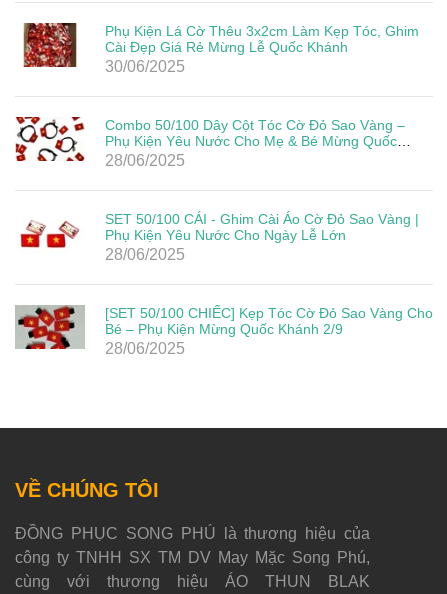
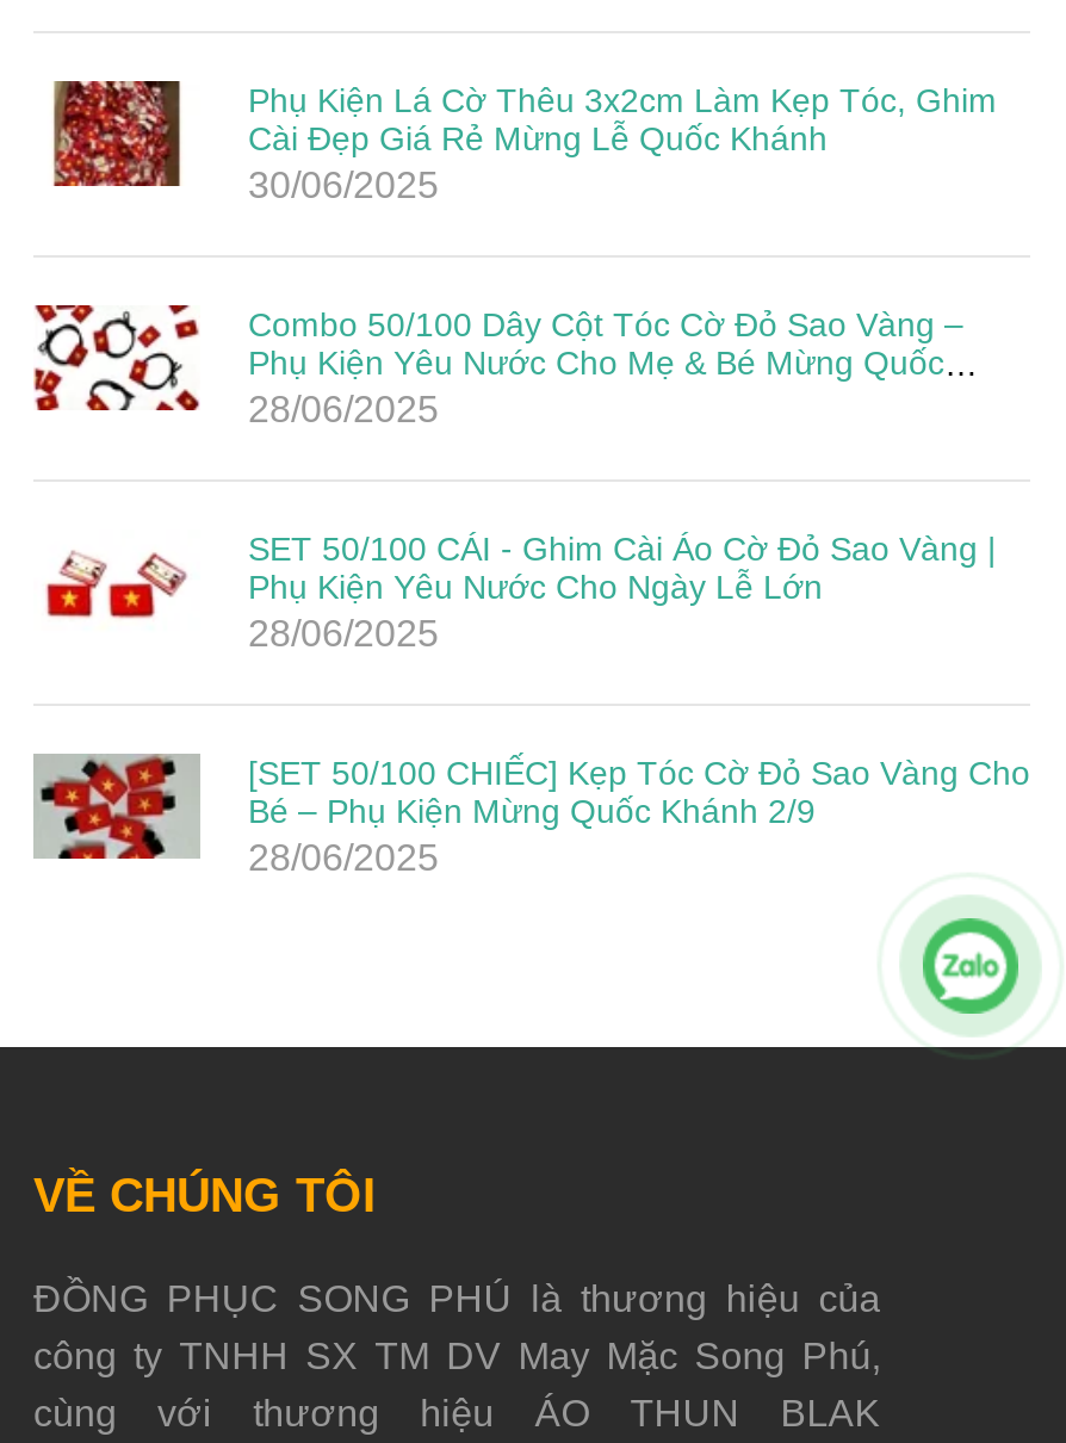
+ [image]
